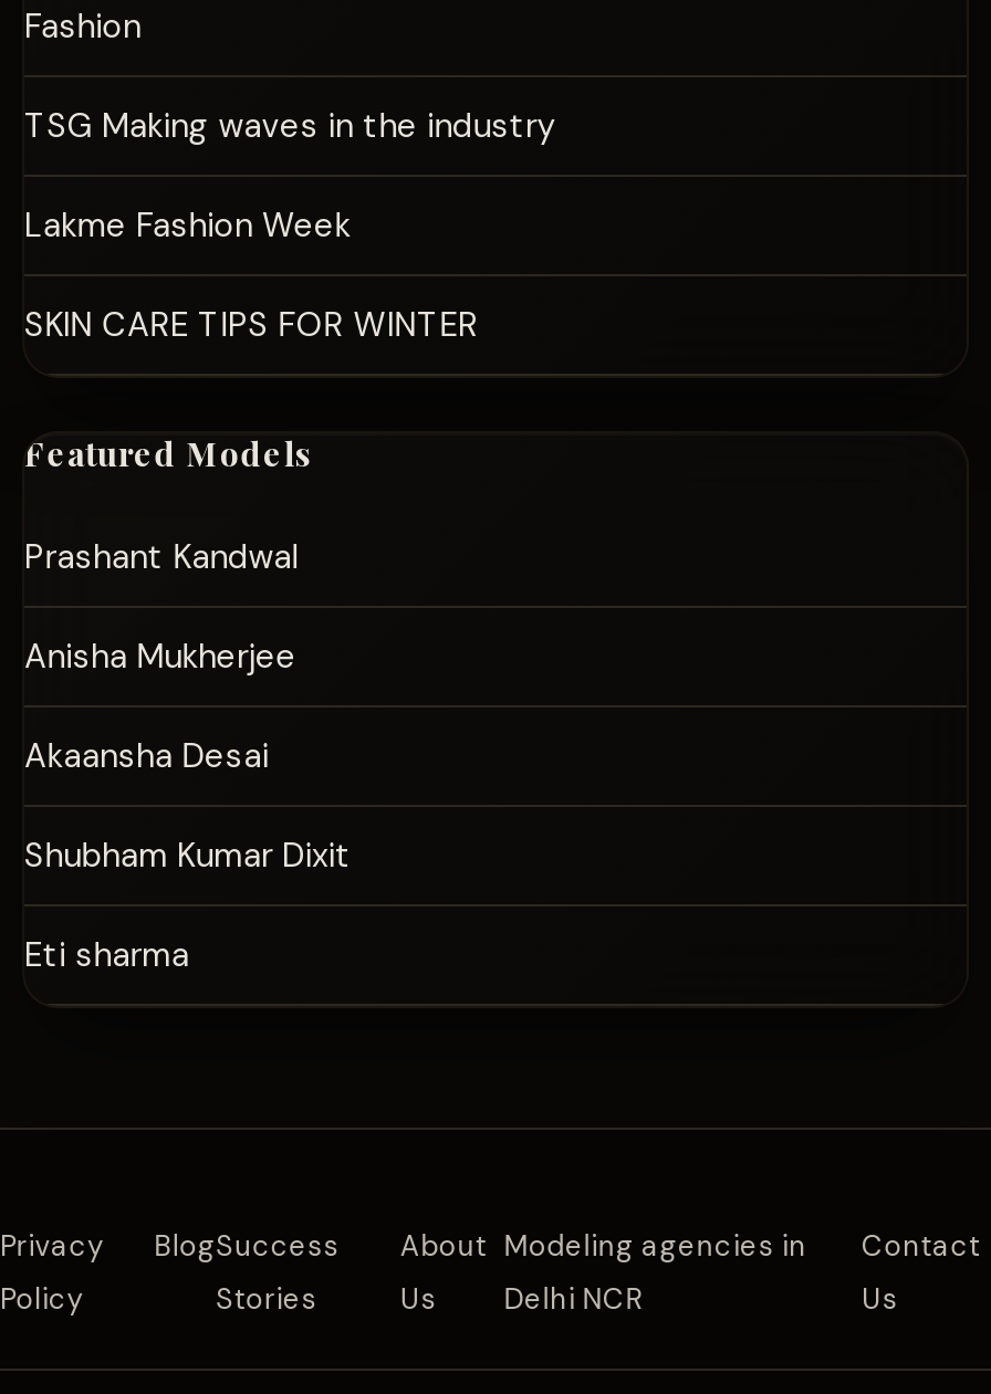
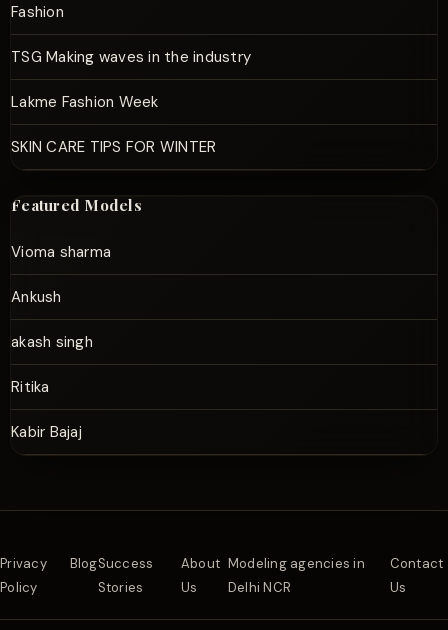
- Prashant Kandwal
+ Vioma sharma

- Anisha Mukherjee
+ Ankush

- Akaansha Desai
+ akash singh

- Shubham Kumar Dixit
+ Ritika

- Eti sharma
+ Kabir Bajaj
